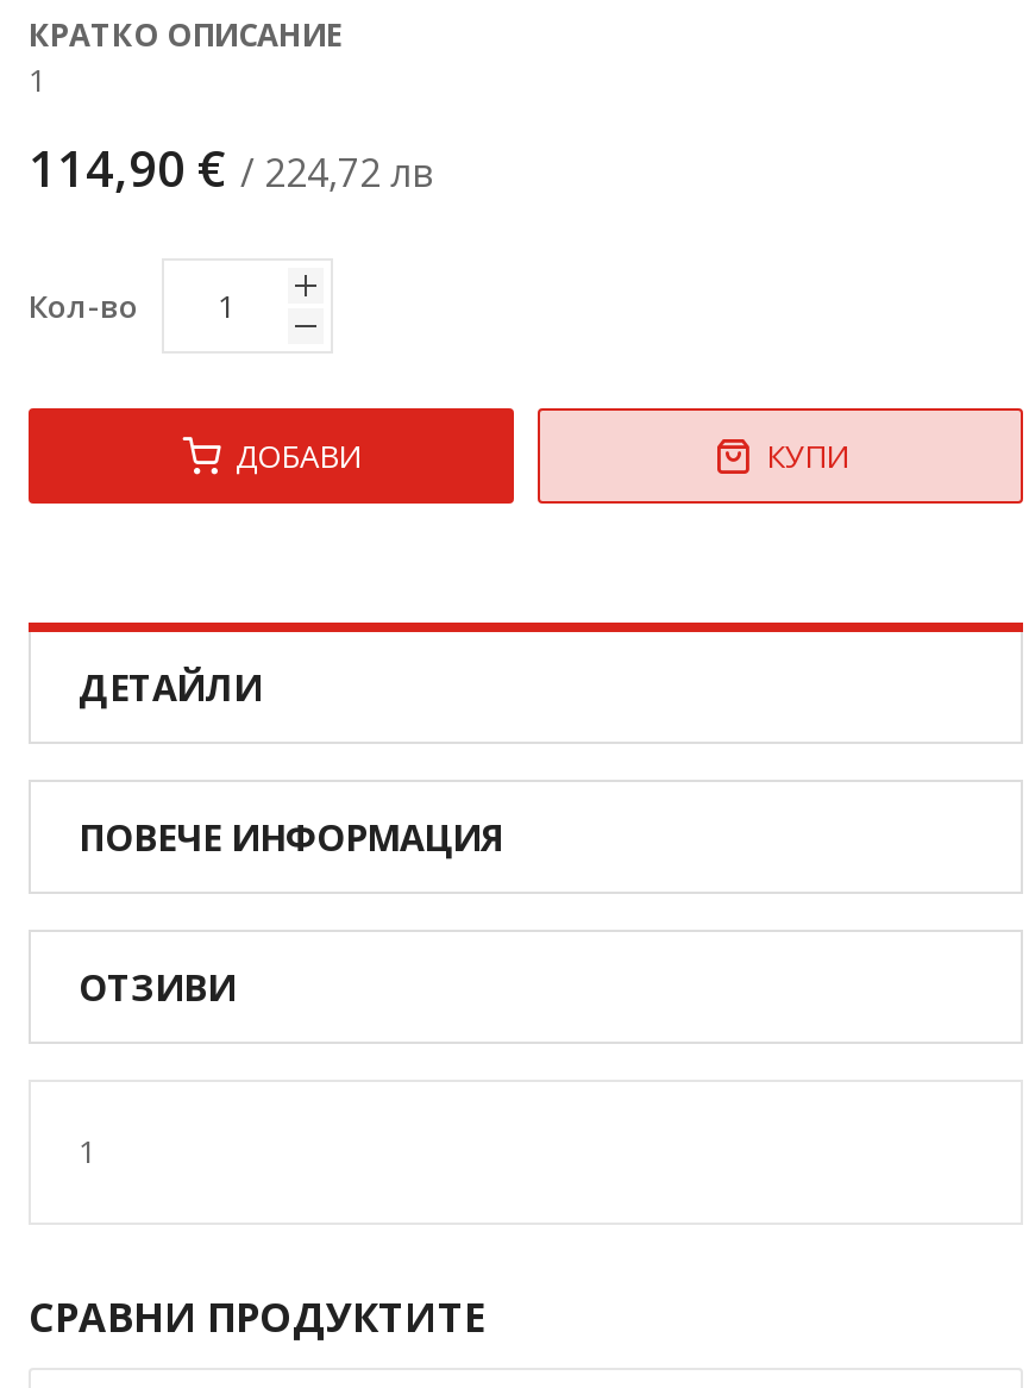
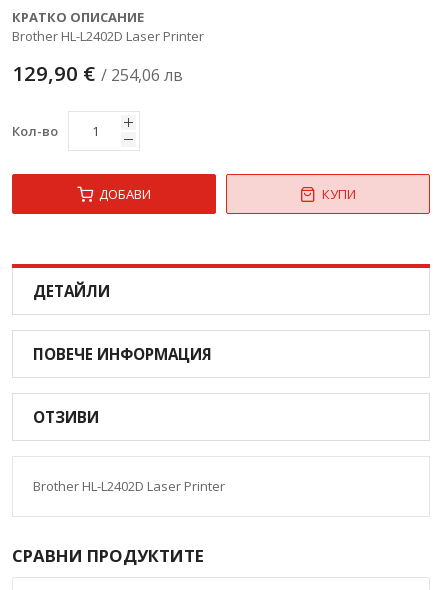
- 1
+ Brother HL-L2402D Laser Printer

- 114,90 € / 224,72 лв
+ 129,90 € / 254,06 лв

- 1
+ Brother HL-L2402D Laser Printer
